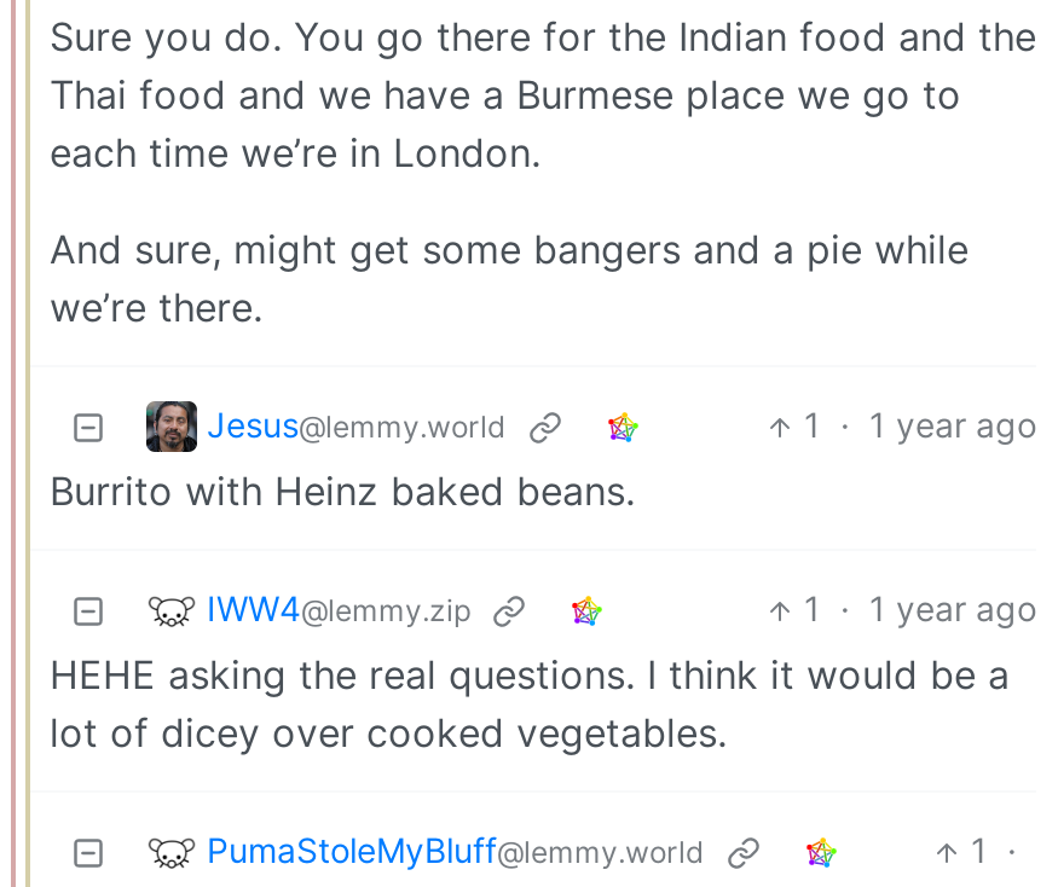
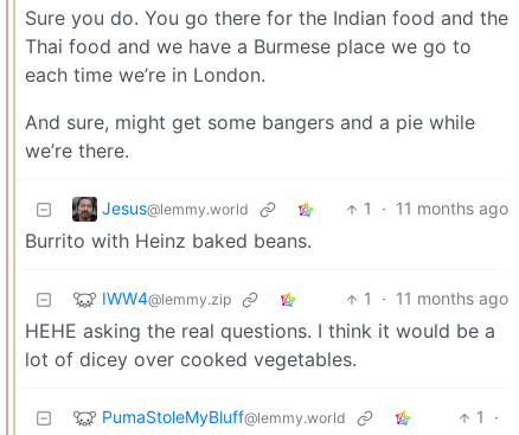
- 1 · 1 year ago
+ 1 · 11 months ago

- 1 · 1 year ago
+ 1 · 11 months ago
